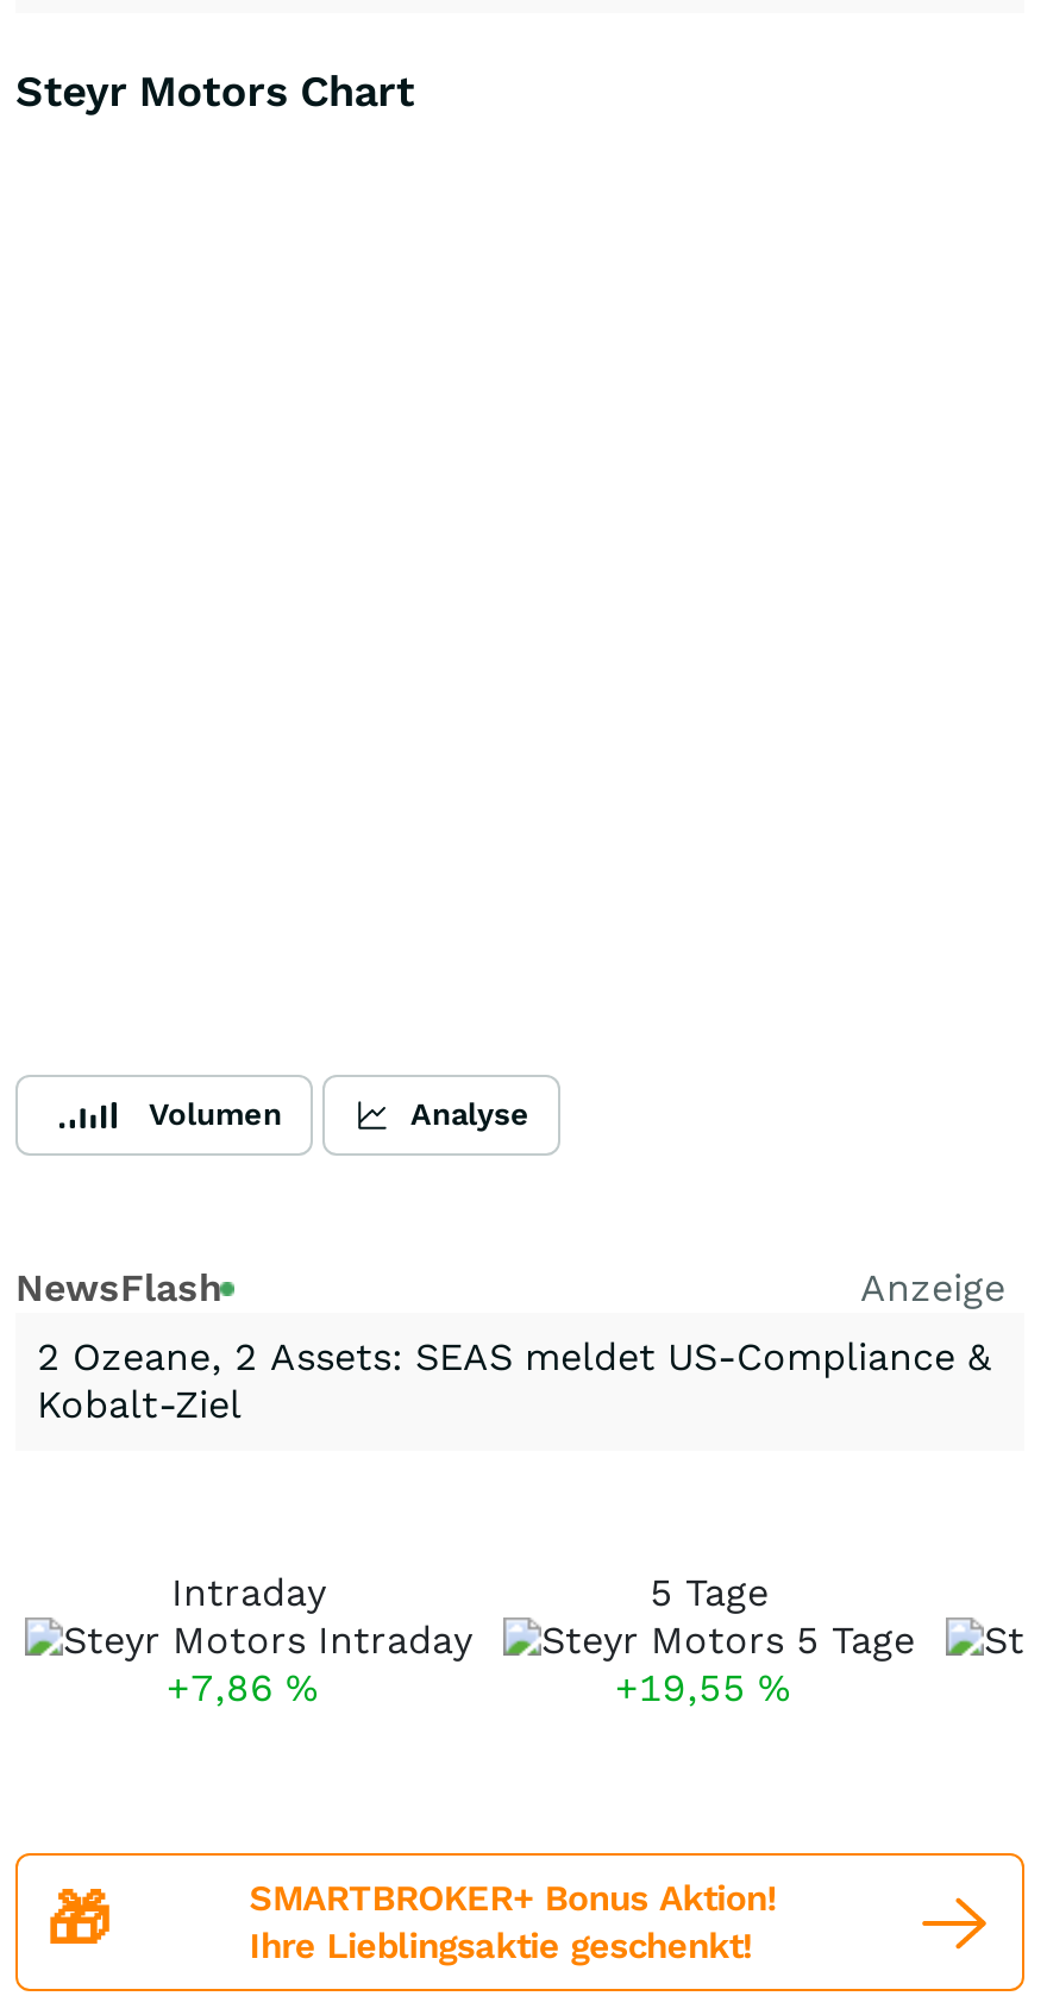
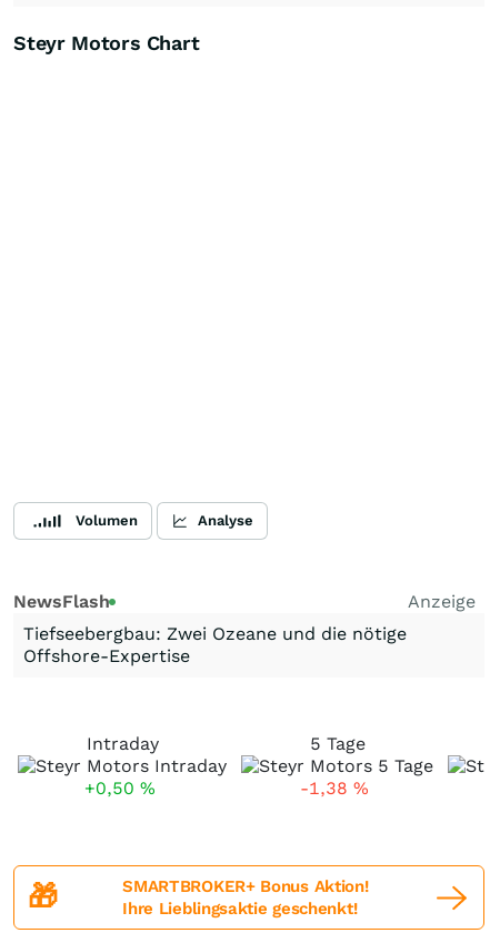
- 2 Ozeane, 2 Assets: SEAS meldet US-Compliance &
- Kobalt-Ziel
+ Tiefseebergbau: Zwei Ozeane und die nötige
+ Offshore-Expertise

- +7,86%
+ +0,50%

- +19,55%
+ -1,38%
